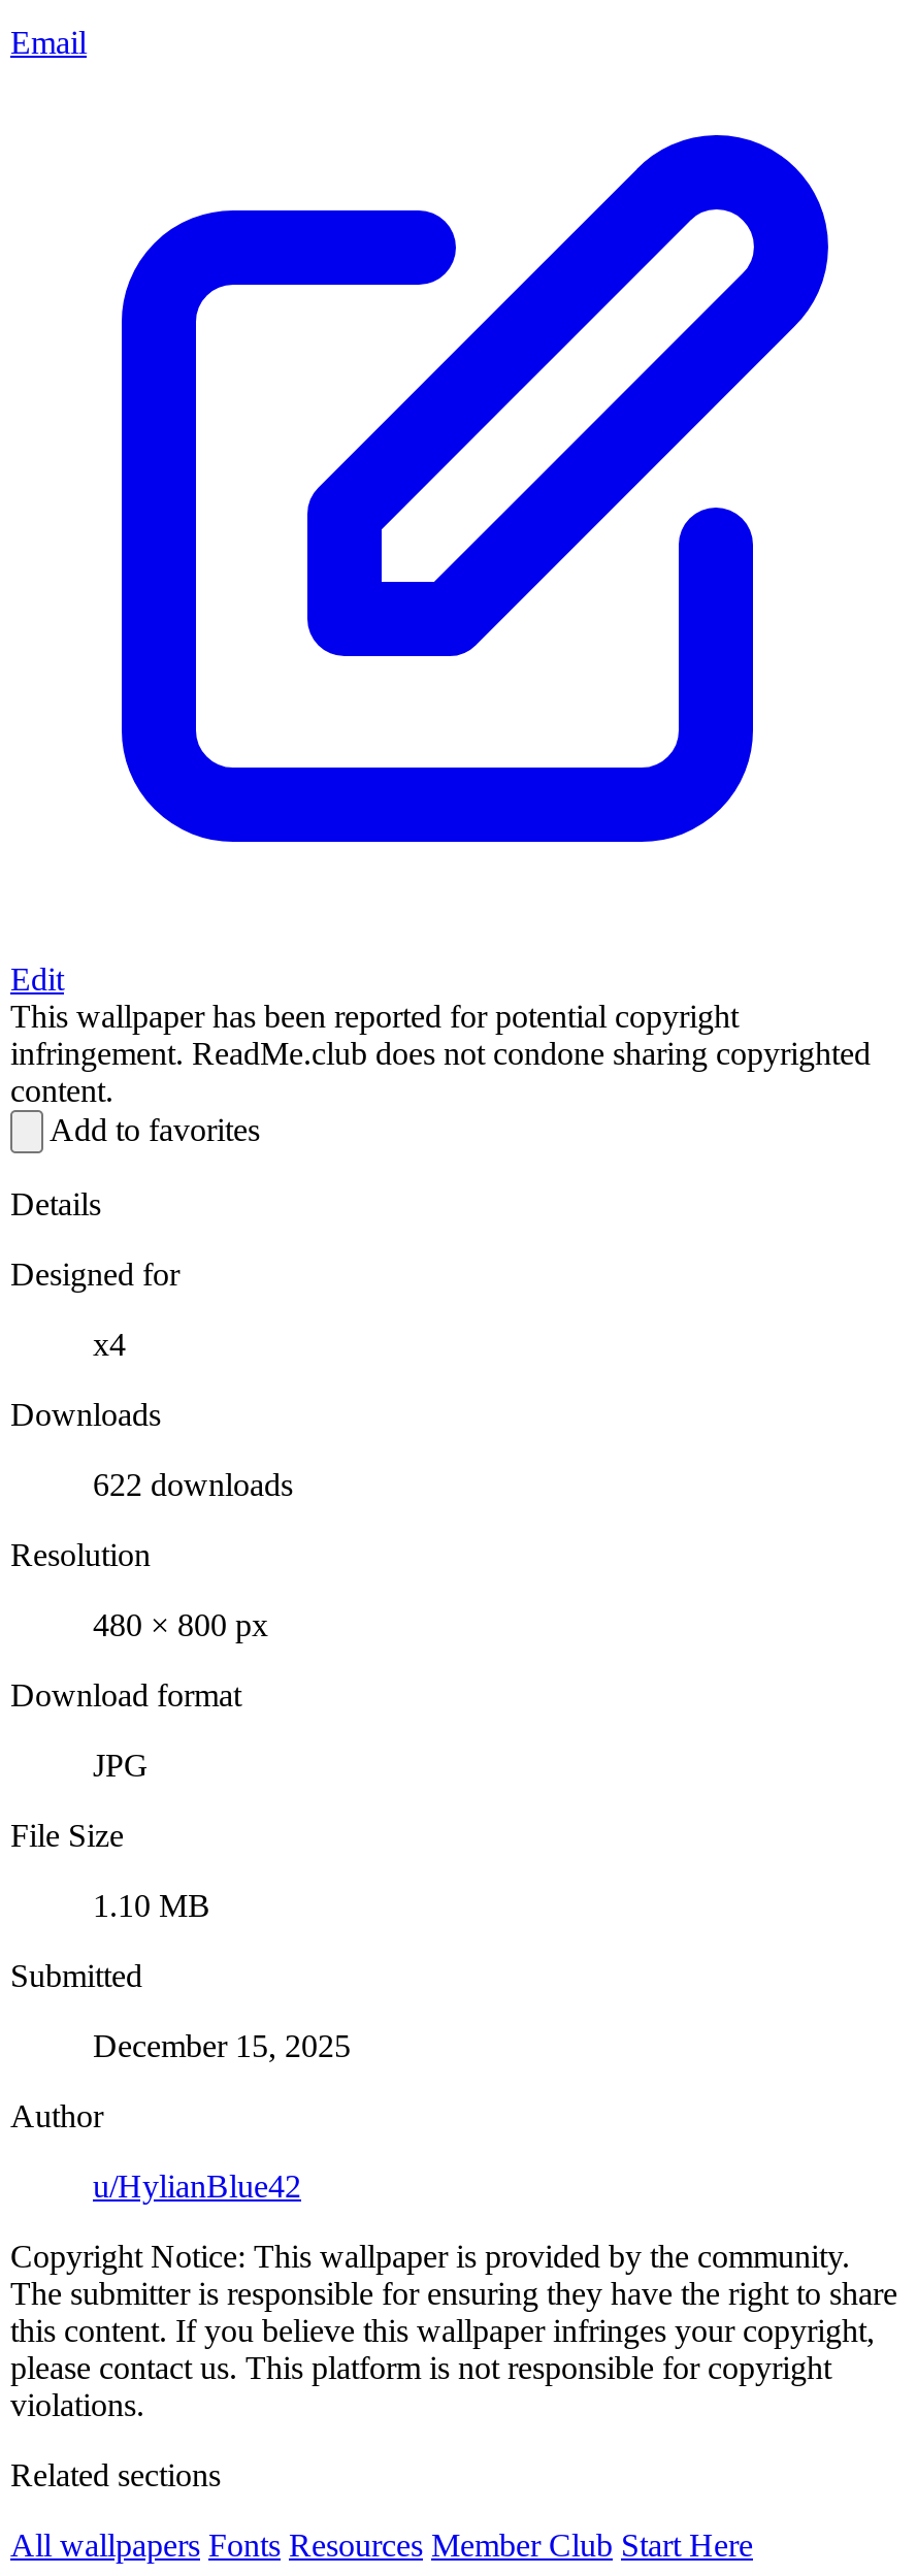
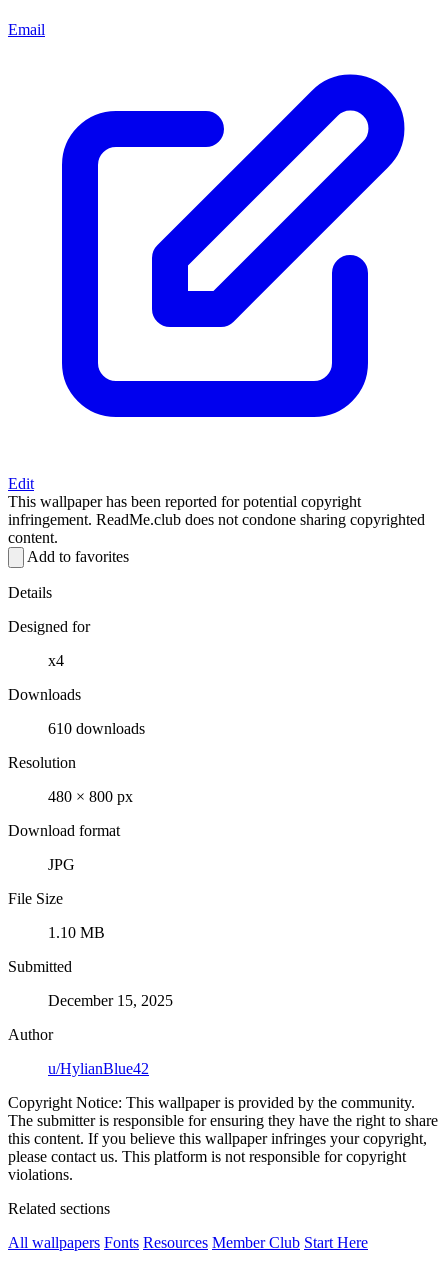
- 622 downloads
+ 610 downloads
